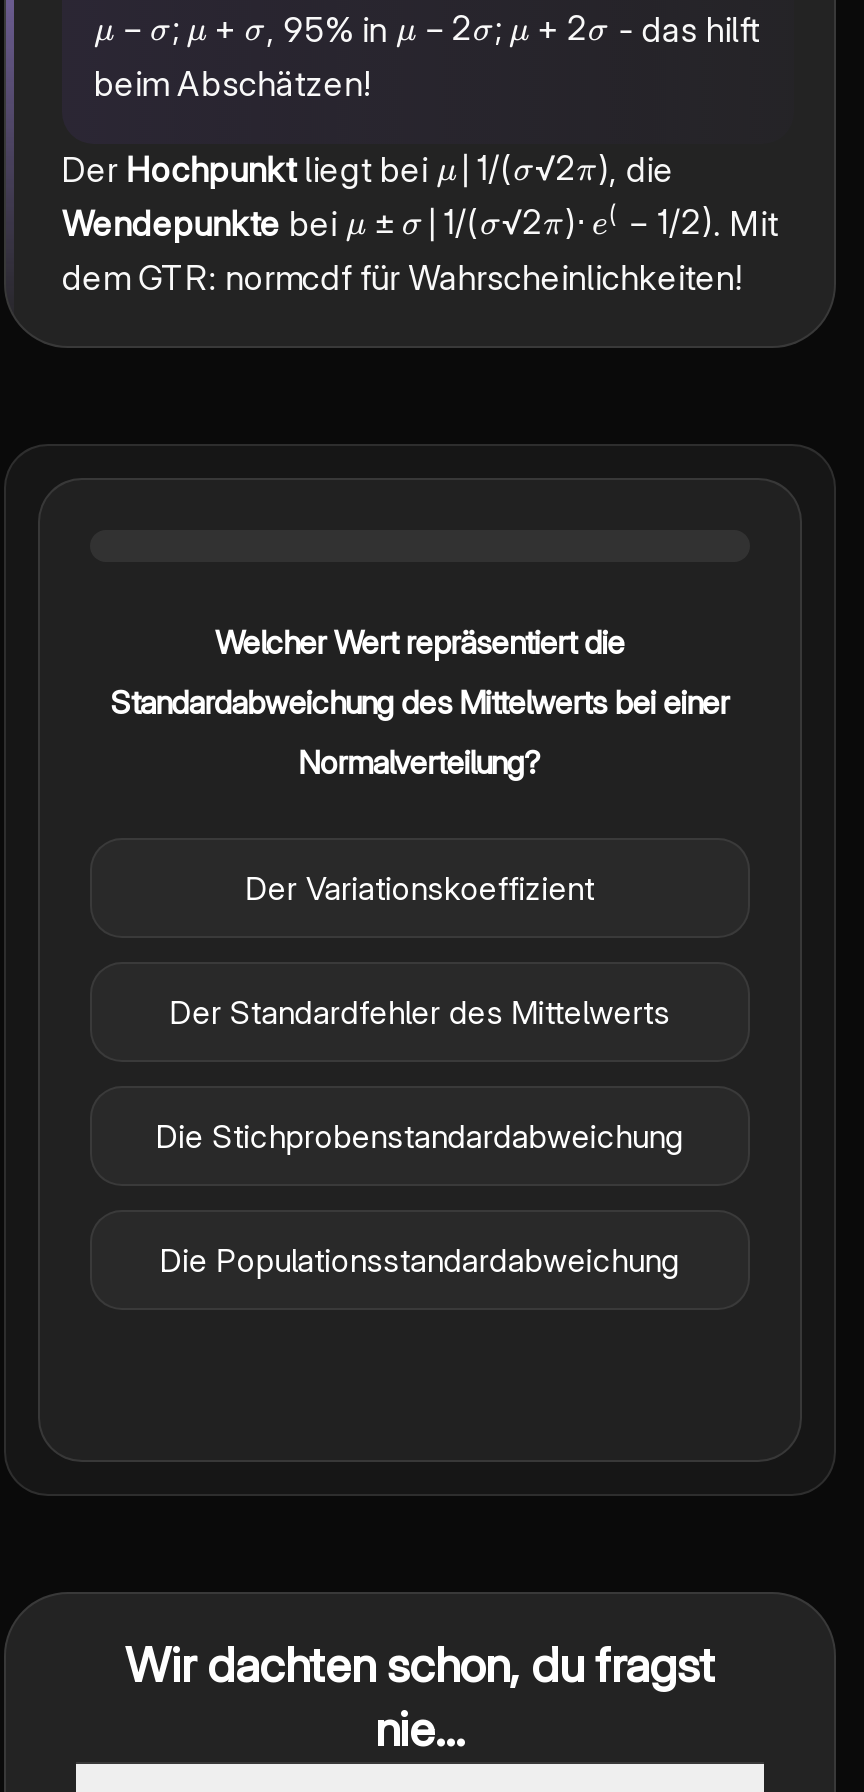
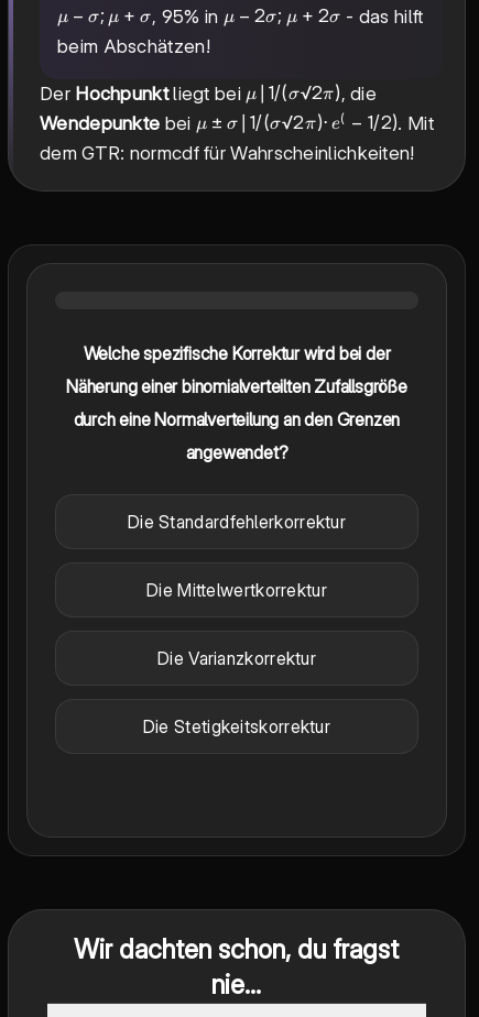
- Welcher Wert repräsentiert die
- Standardabweichung des Mittelwerts bei einer
- Normalverteilung?
- Der Variationskoeffizient
- Der Standardfehler des Mittelwerts
- Die Stichprobenstandardabweichung
- Die Populationsstandardabweichung
+ Welche spezifische Korrektur wird bei der
+ Näherung einer binomialverteilten Zufallsgröße
+ durch eine Normalverteilung an den Grenzen
+ angewendet?
+ Die Standardfehlerkorrektur
+ Die Mittelwertkorrektur
+ Die Varianzkorrektur
+ Die Stetigkeitskorrektur
